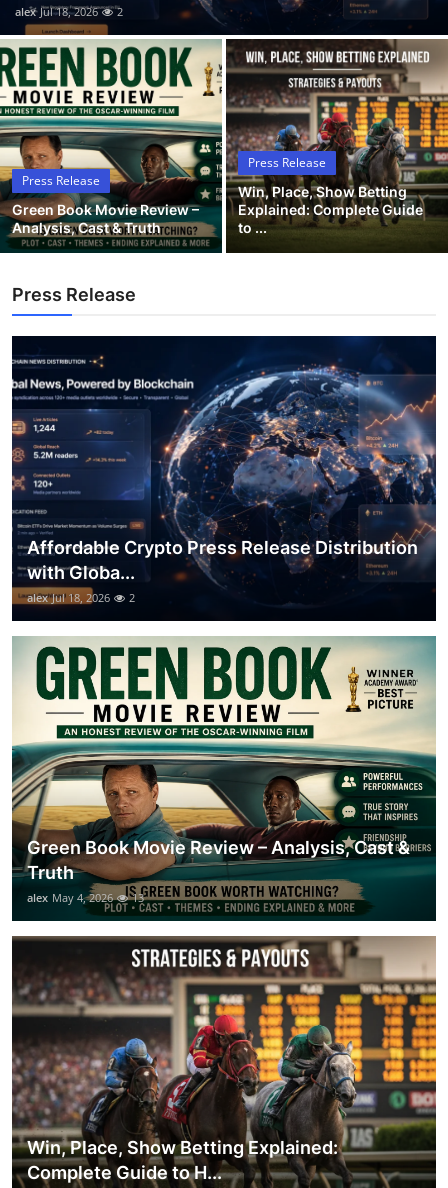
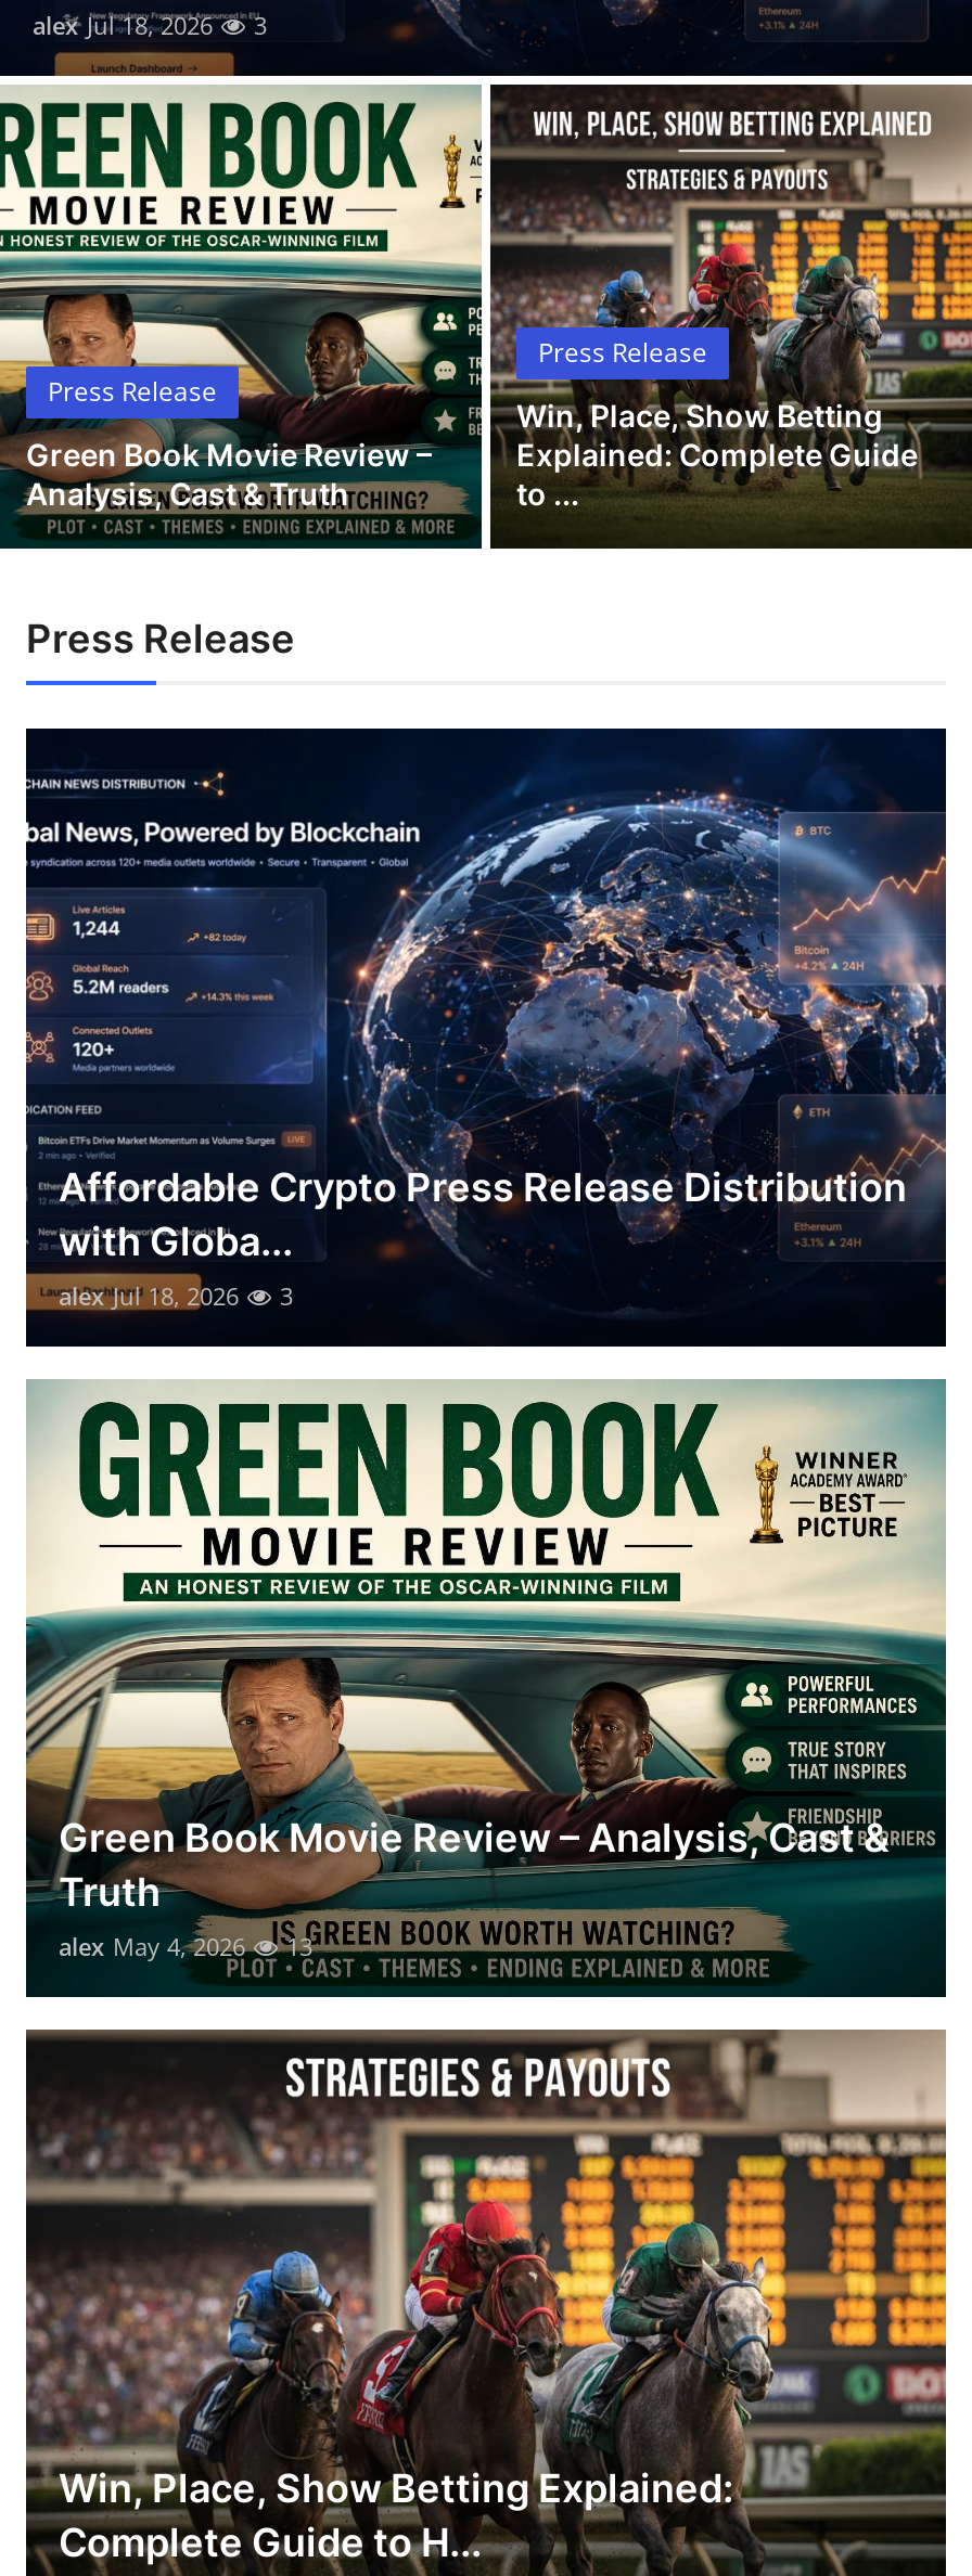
- 2
+ 3

- 2
+ 3
